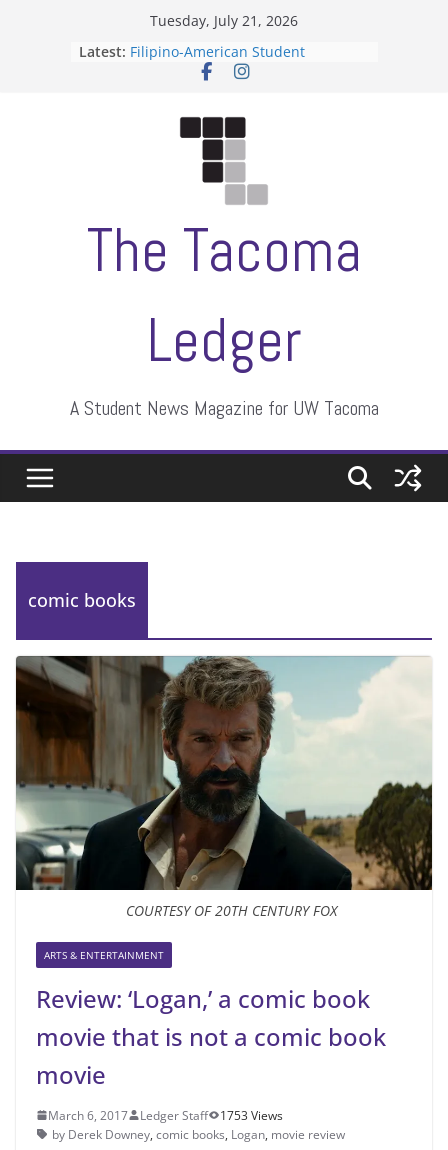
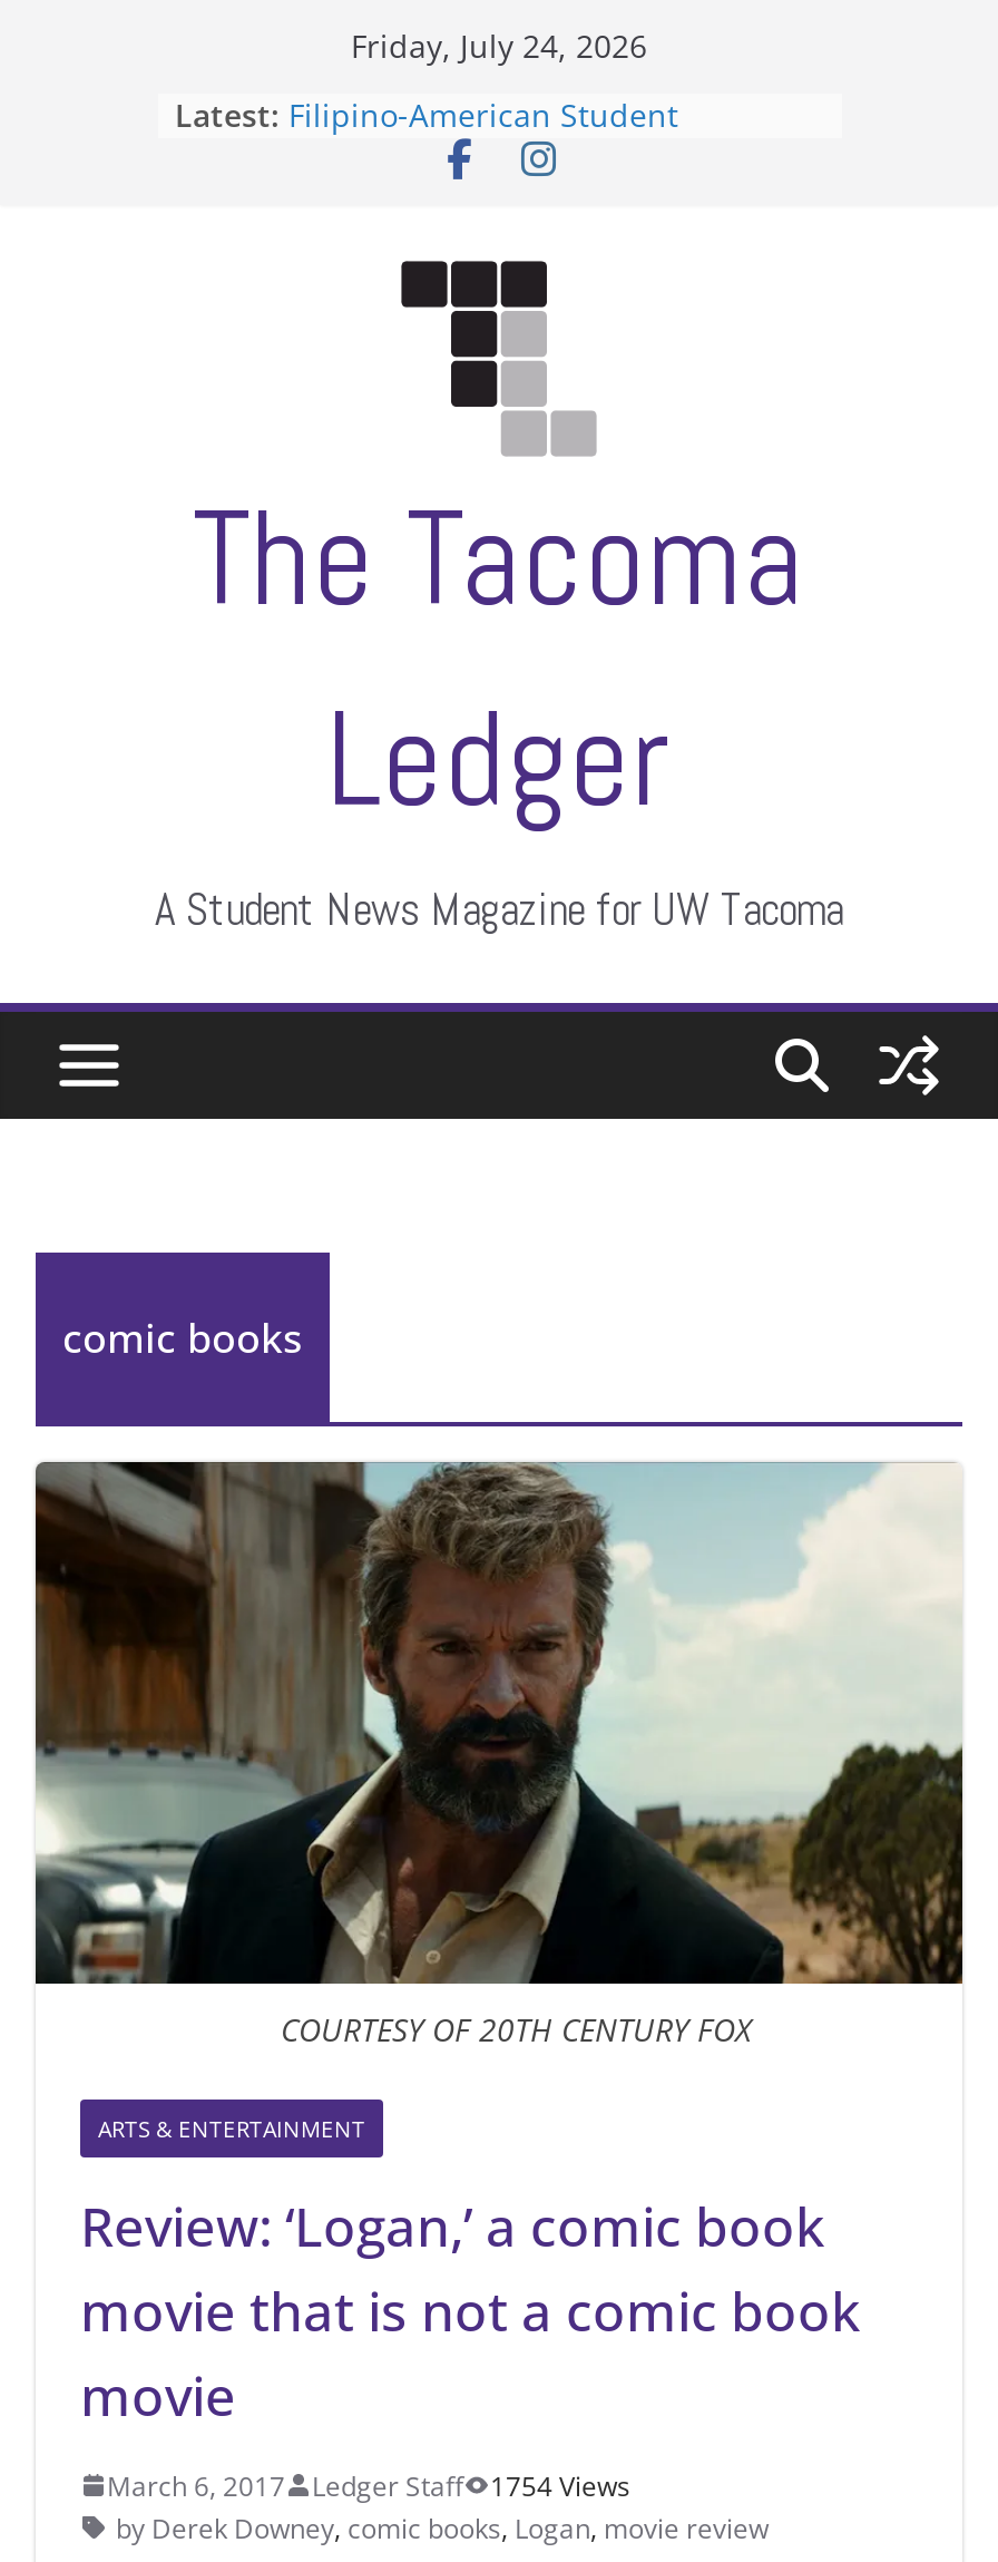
- Tuesday, July 21, 2026
+ Friday, July 24, 2026

- March 6, 2017 Ledger Staff 1753 Views
+ March 6, 2017 Ledger Staff 1754 Views
